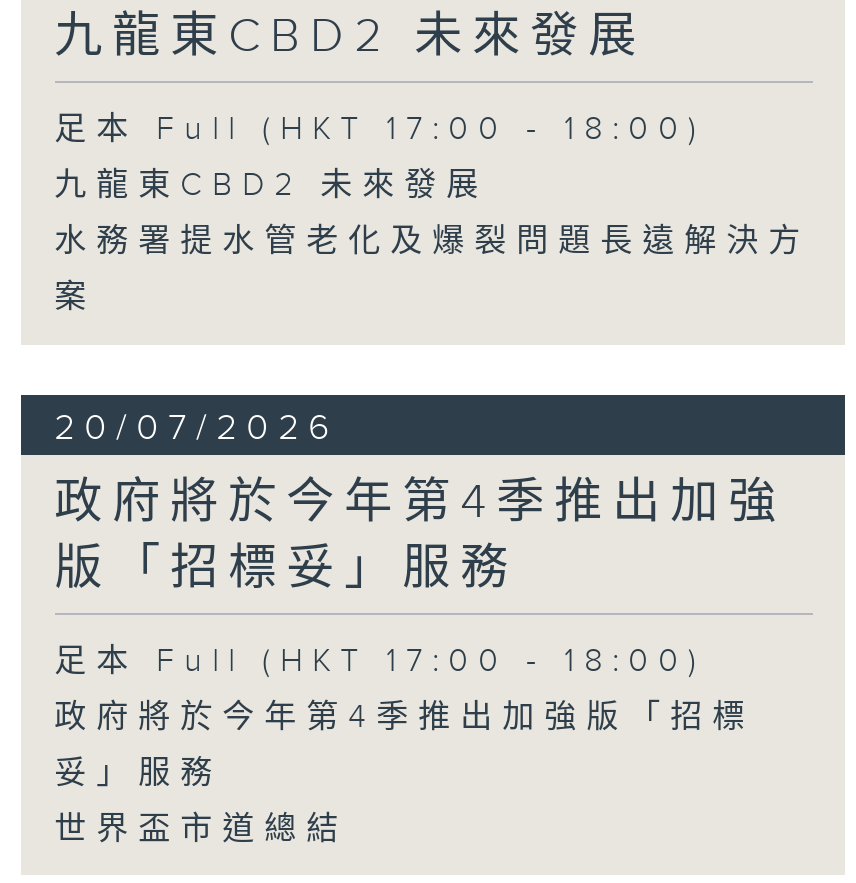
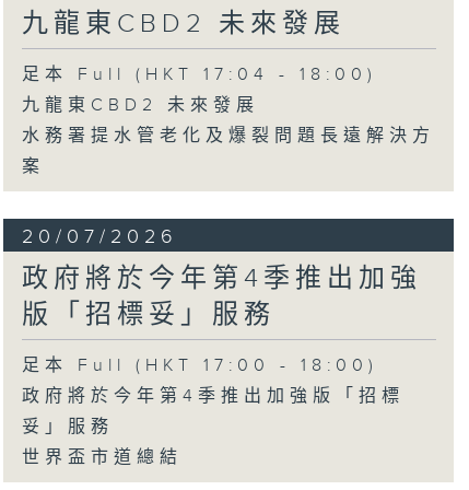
- 足本 Full (HKT 17:00 - 18:00)
+ 足本 Full (HKT 17:04 - 18:00)
